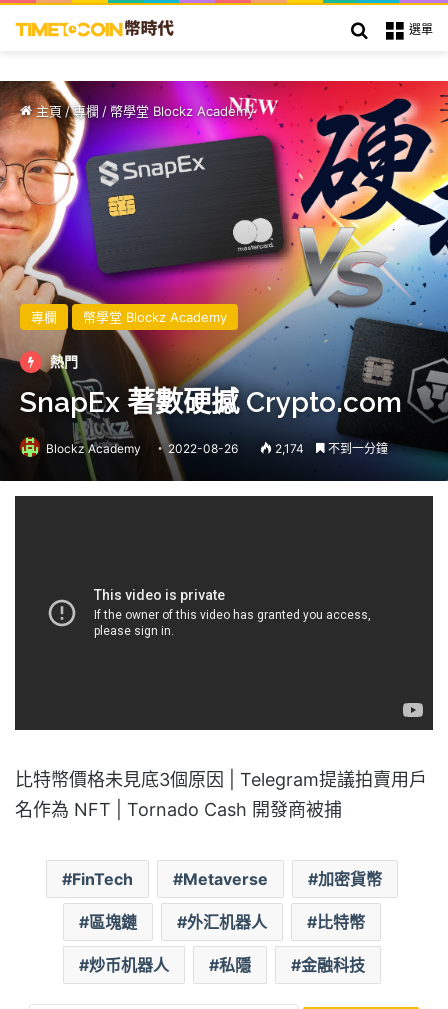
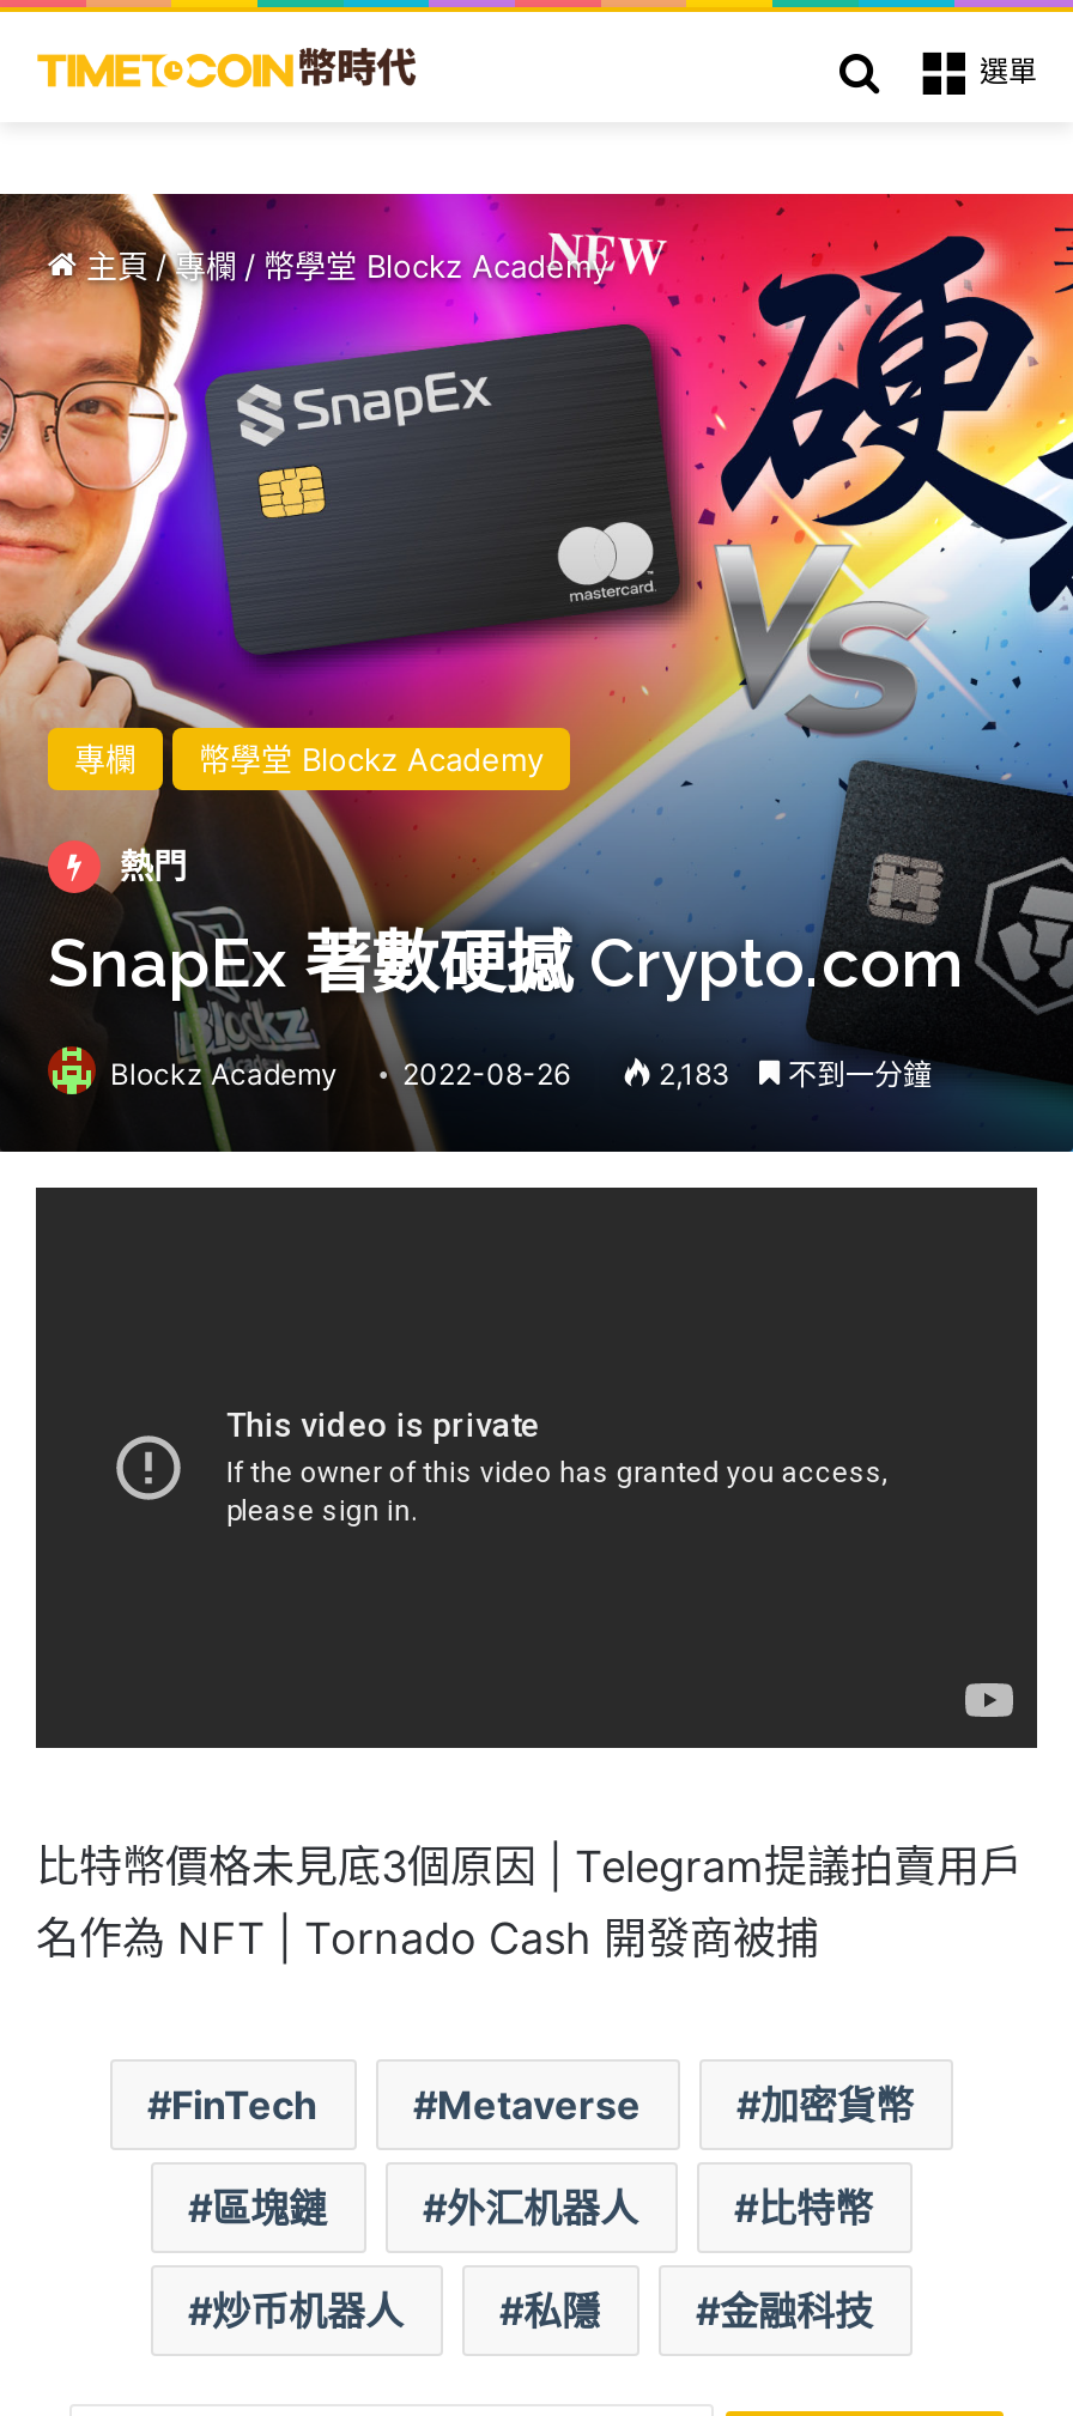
- 2,174 不到一分鐘
+ 2,183 不到一分鐘
